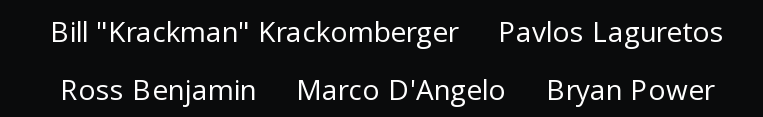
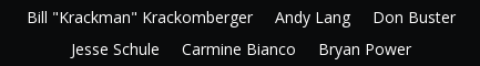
- Pavlos Laguretos
+ Andy Lang
+ Don Buster

- Ross Benjamin
- Marco D'Angelo
+ Jesse Schule
+ Carmine Bianco
